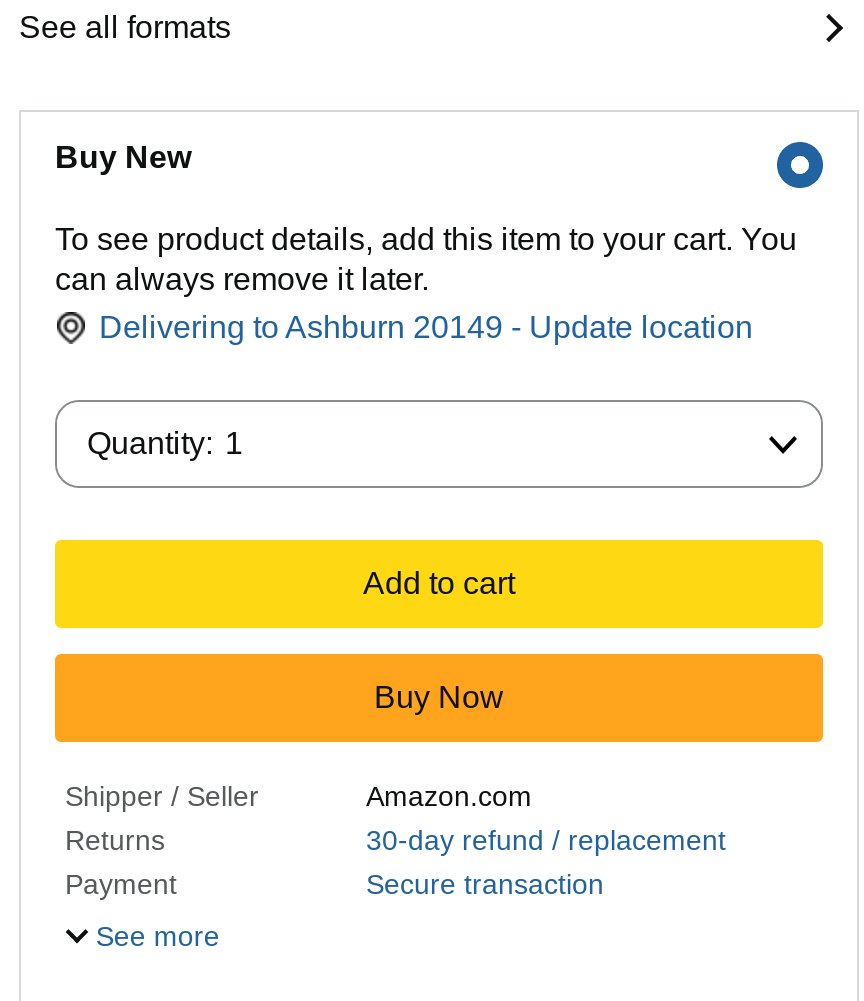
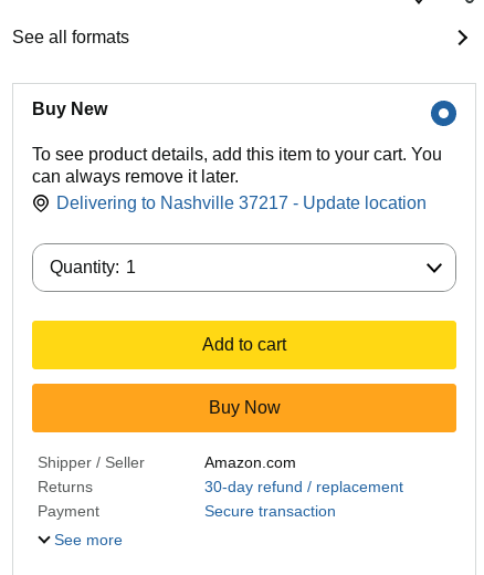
- Delivering to Ashburn 20149 - Update location
+ Delivering to Nashville 37217 - Update location
